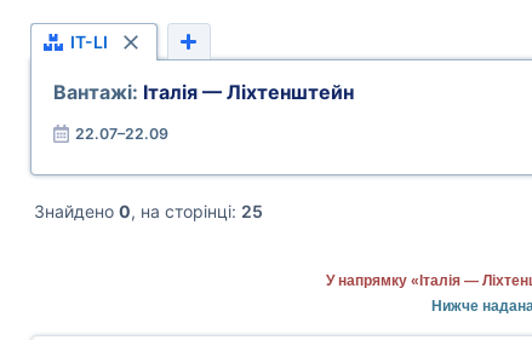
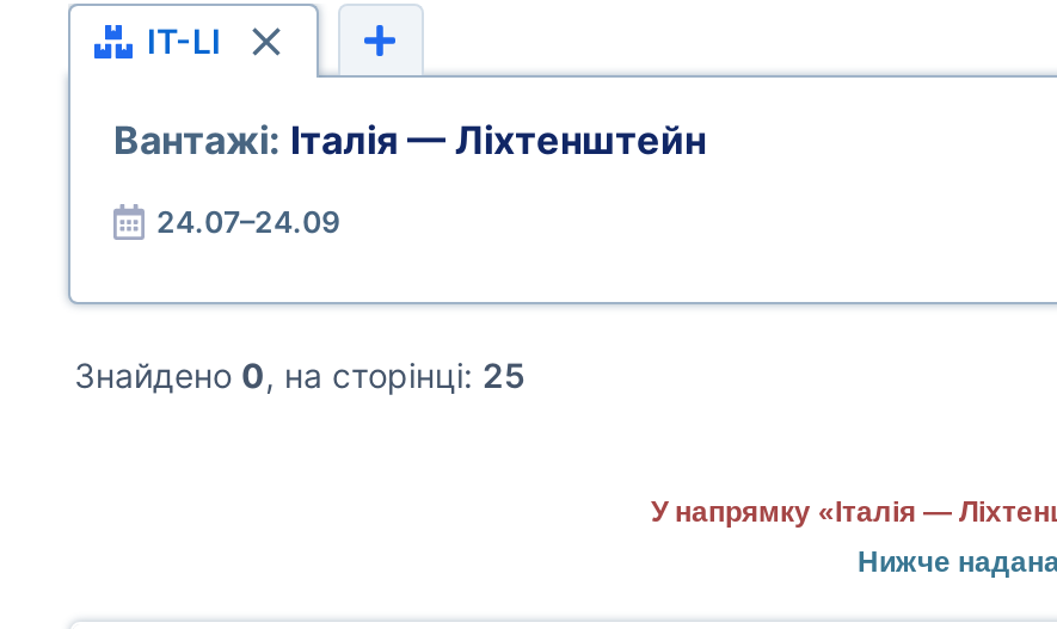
- 22.07–22.09
+ 24.07–24.09
